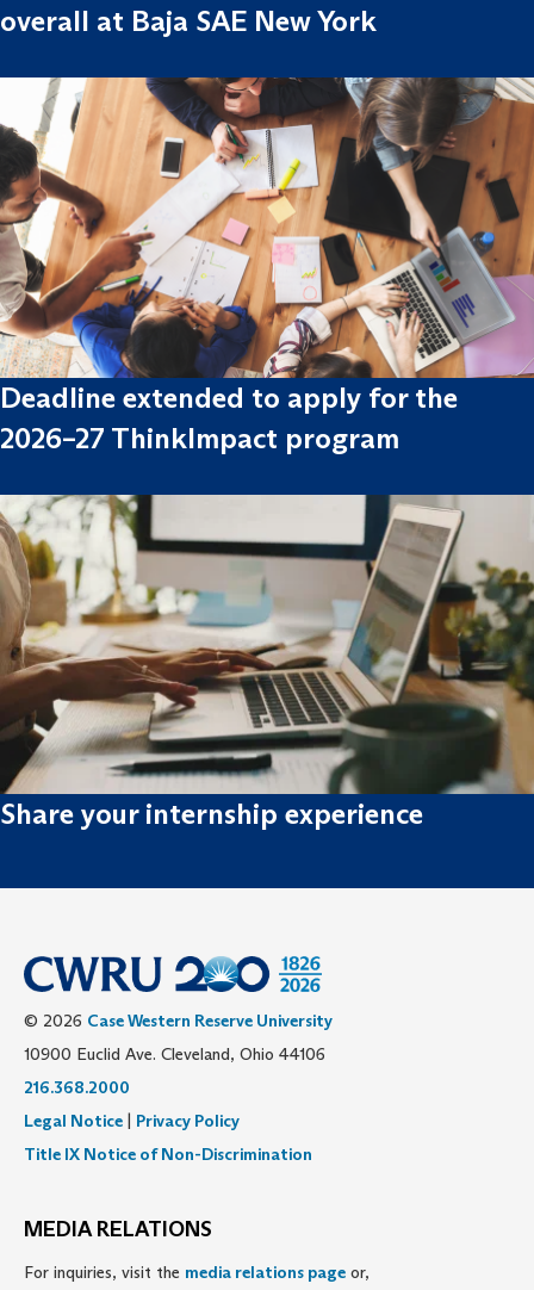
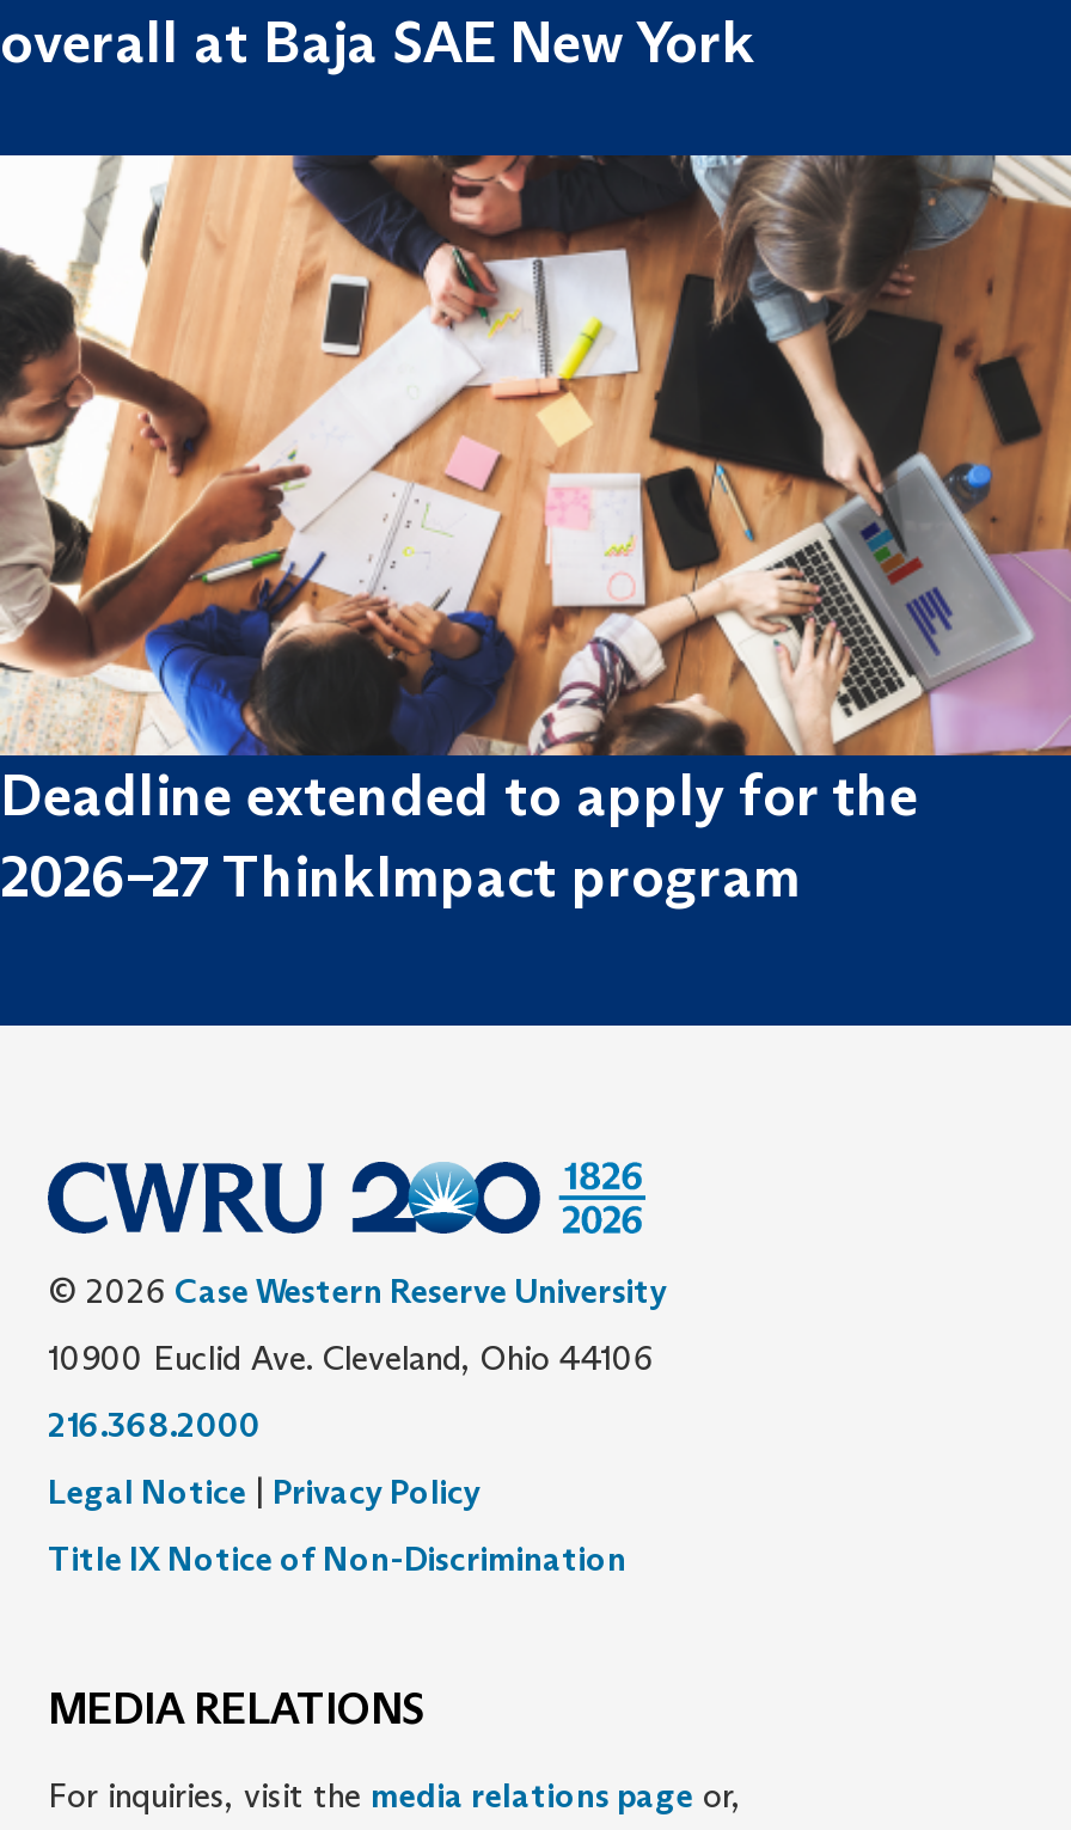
- [image]
- Share your internship experience
